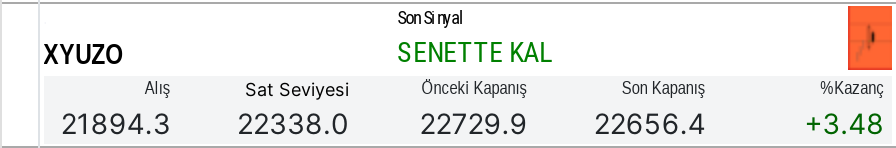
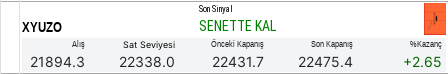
- 22729.9
+ 22431.7

- 22656.4
+ 22475.4

- +3.48
+ +2.65
